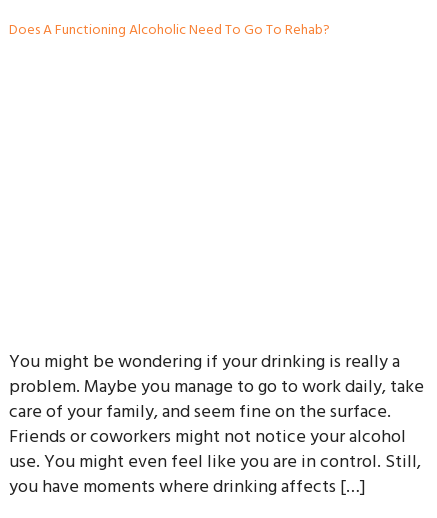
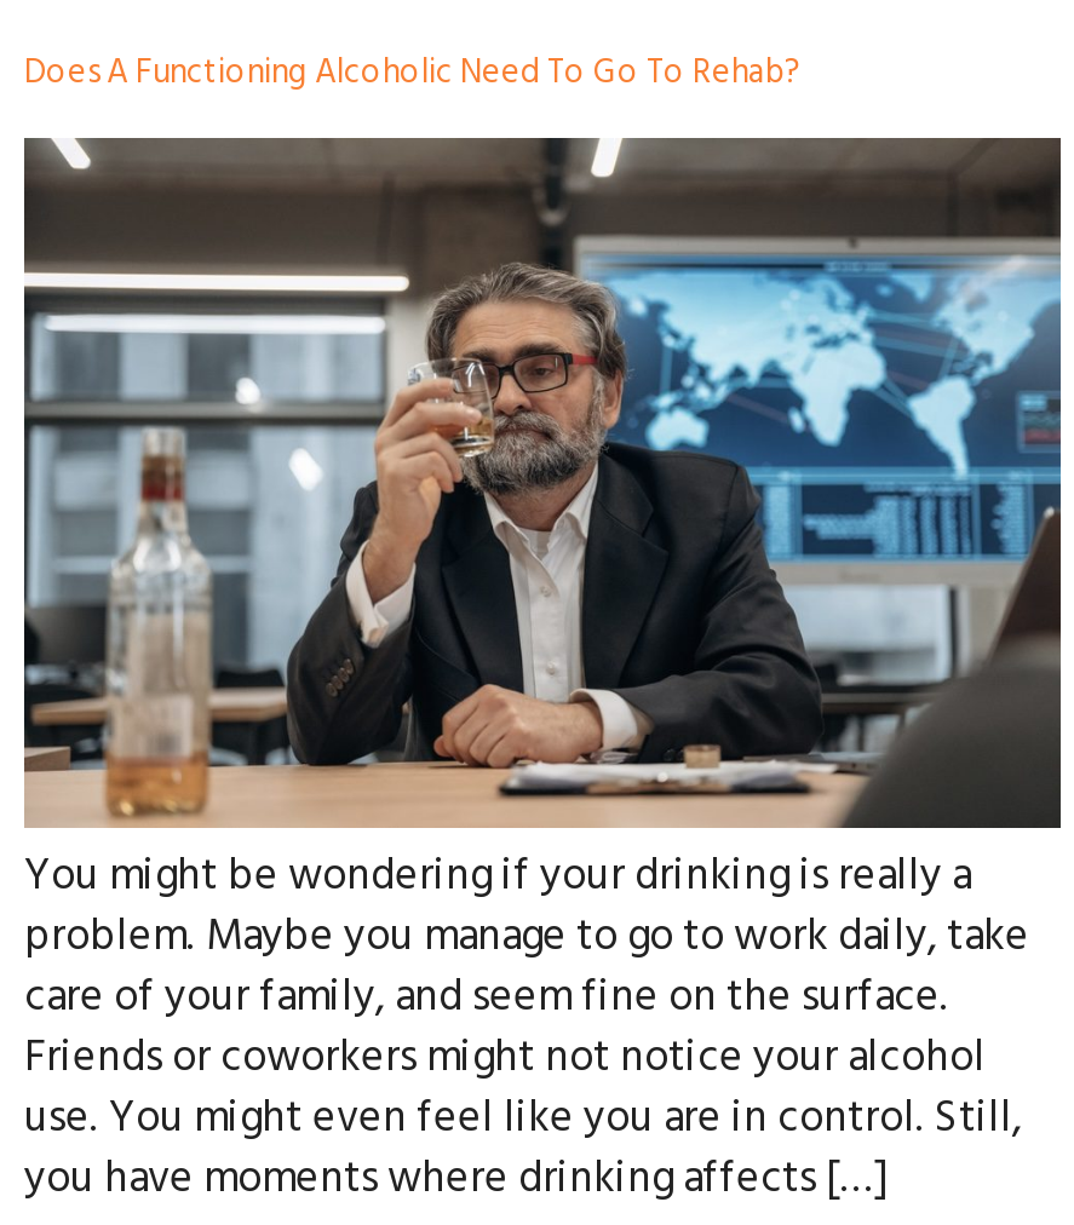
+ [image]
